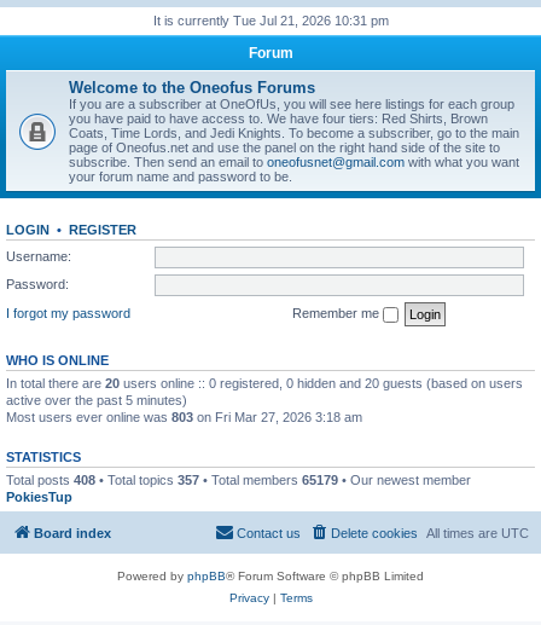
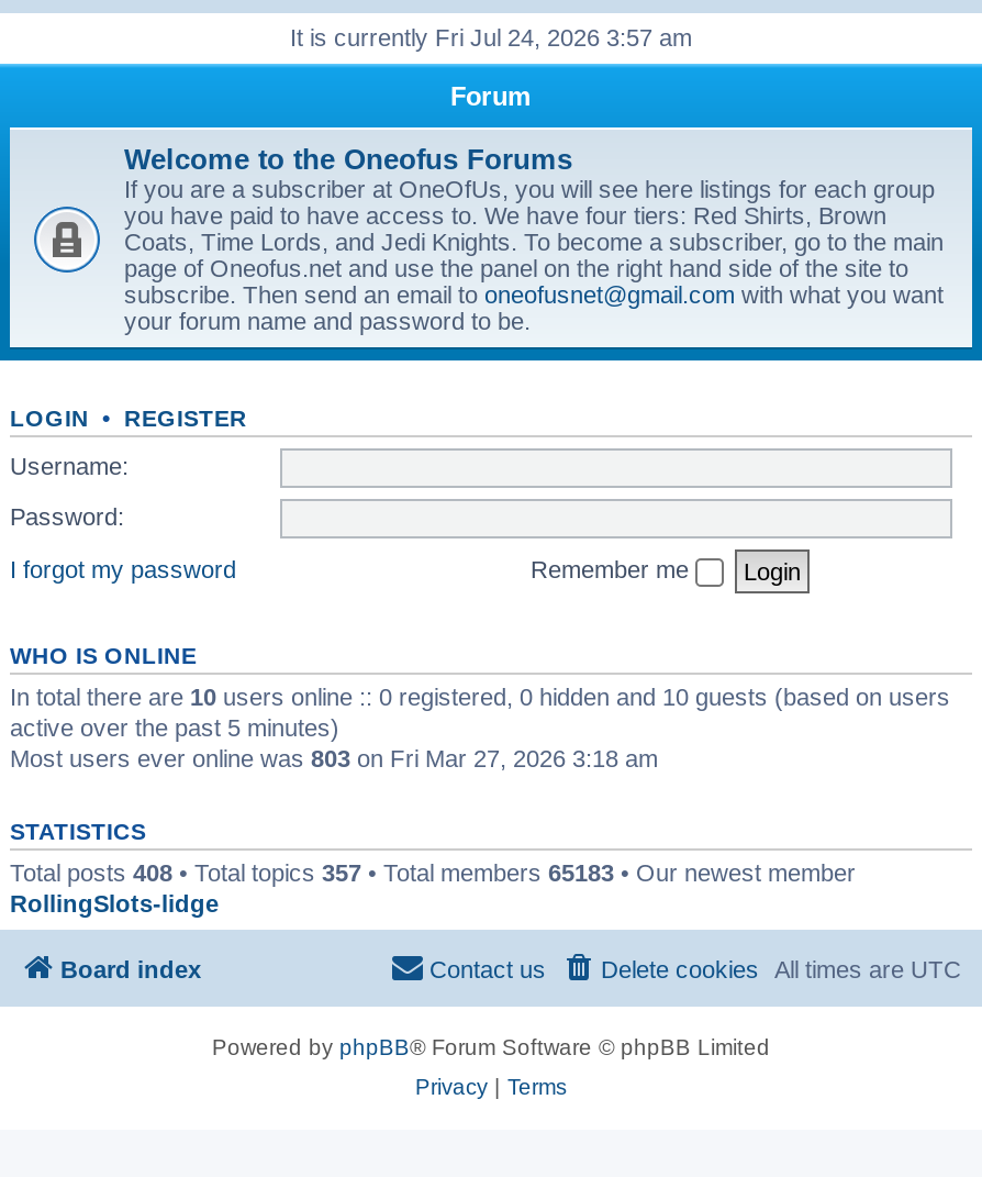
- It is currently Tue Jul 21, 2026 10:31 pm
+ It is currently Fri Jul 24, 2026 3:57 am

- In total there are 20 users online :: 0 registered, 0 hidden and 20 guests (based on users
+ In total there are 10 users online :: 0 registered, 0 hidden and 10 guests (based on users

- Total posts 408 • Total topics 357 • Total members 65179 • Our newest member
- PokiesTup
+ Total posts 408 • Total topics 357 • Total members 65183 • Our newest member
+ RollingSlots-lidge
